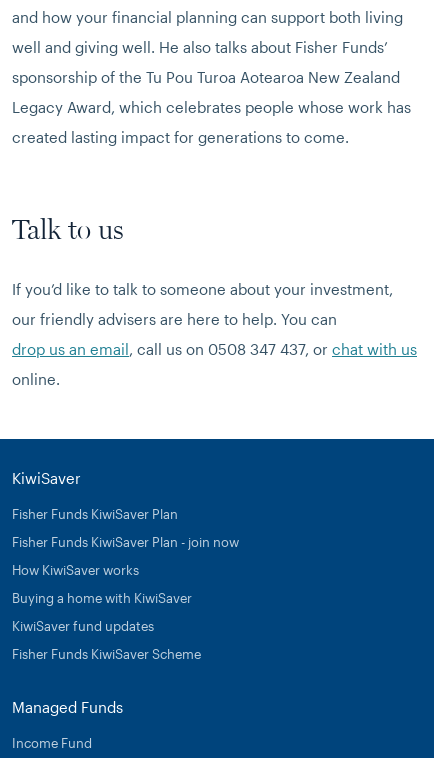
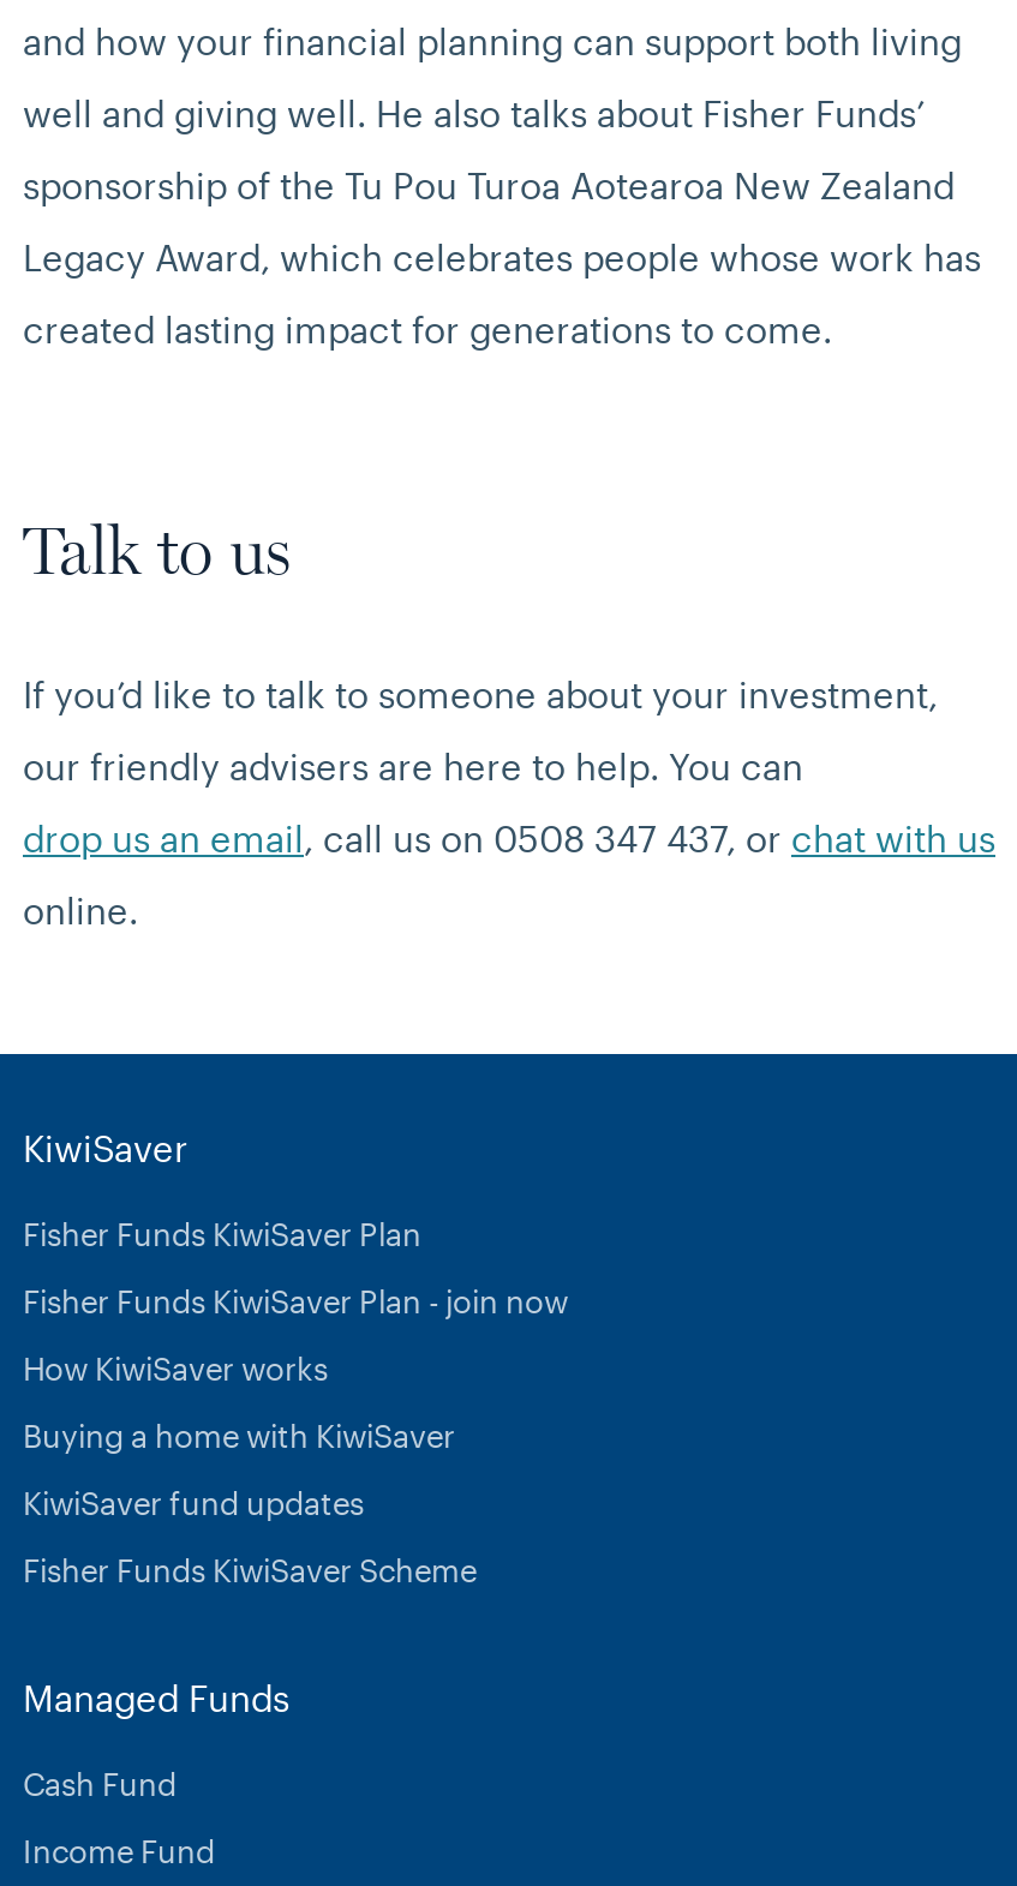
+ Cash Fund
